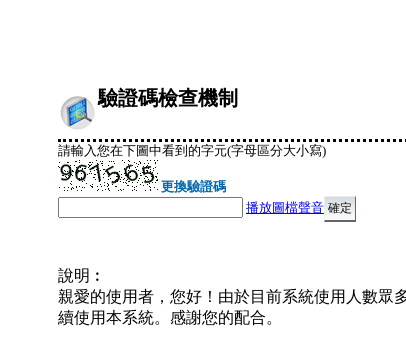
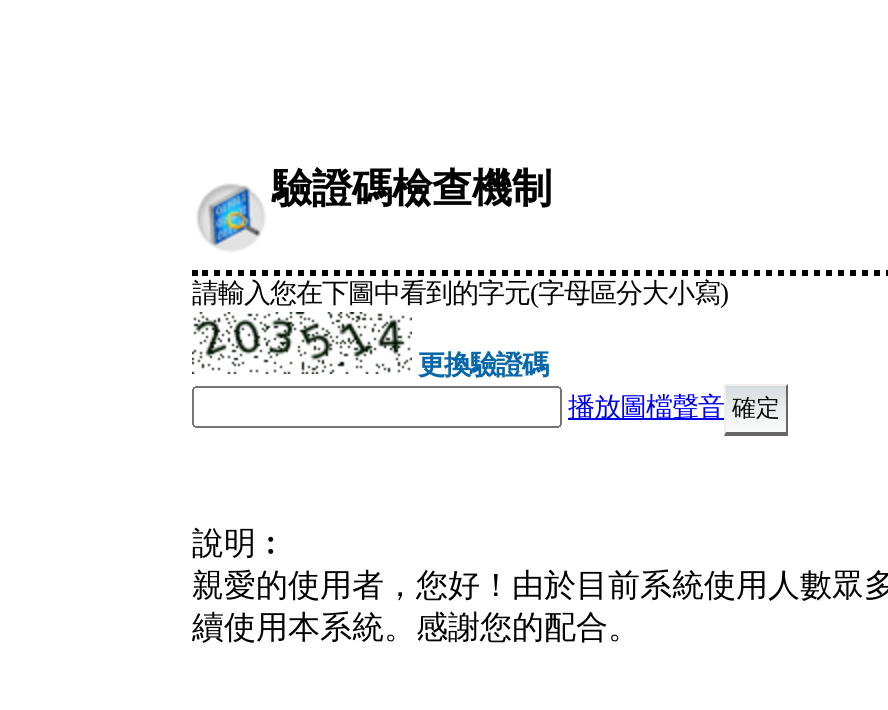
- [image]
+ [image]
